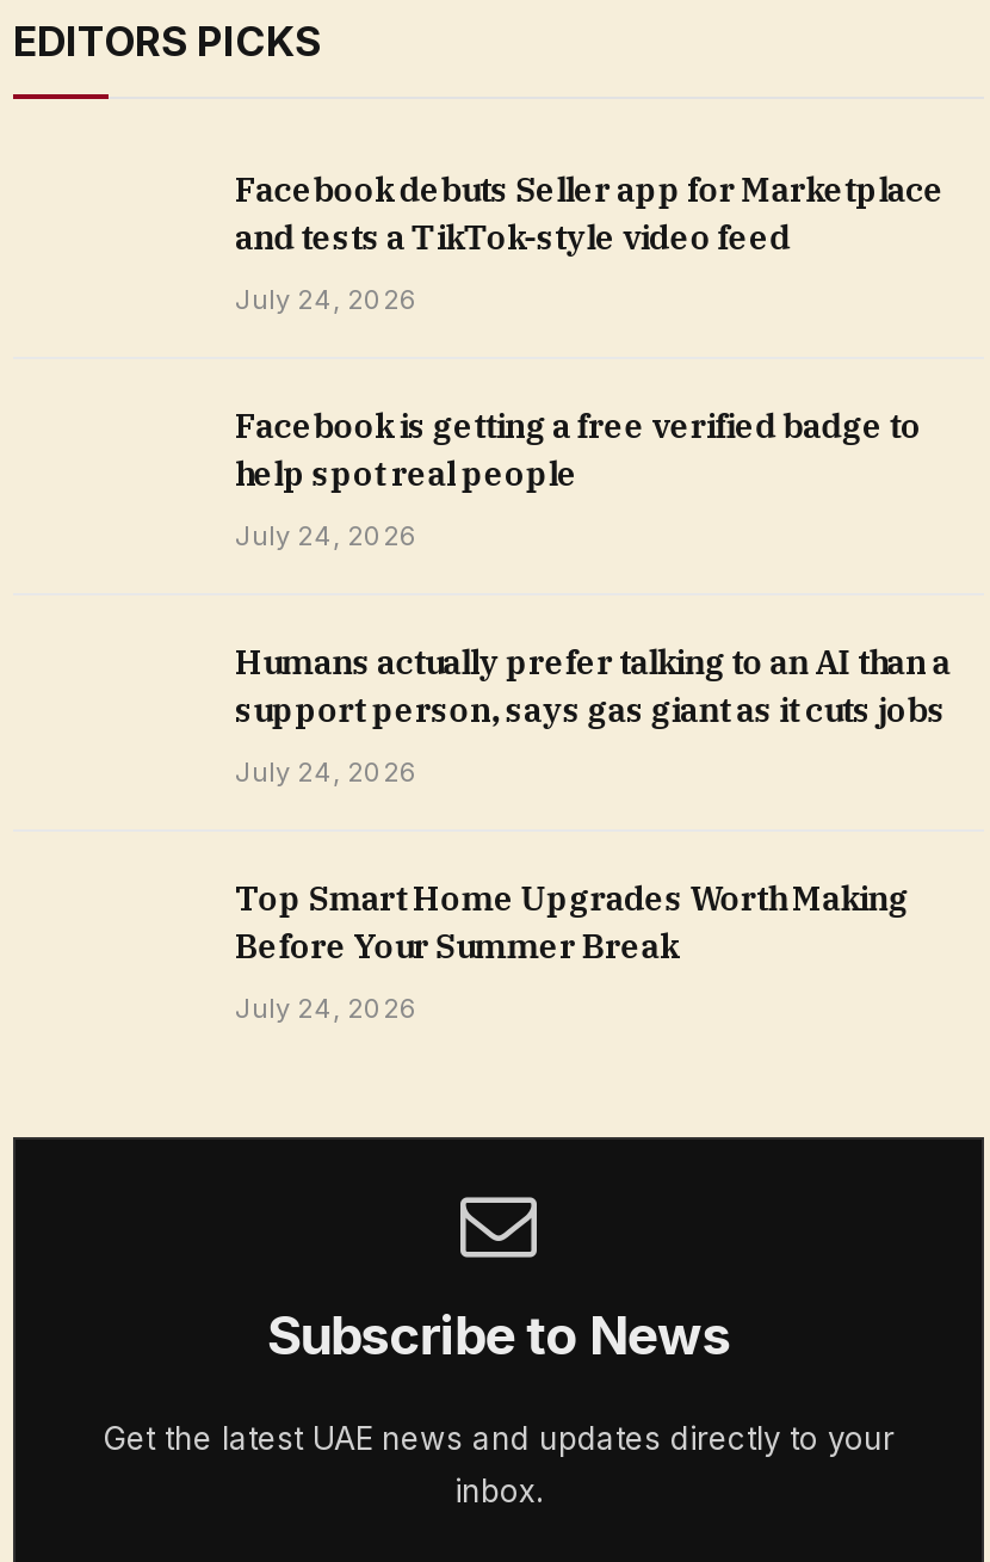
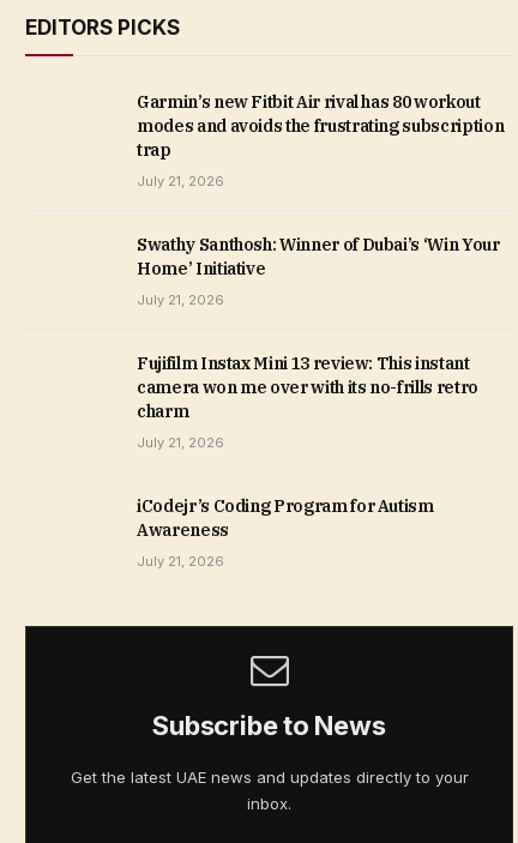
- Facebook debuts Seller app for Marketplace
- and tests a TikTok-style video feed
+ Garmin’s new Fitbit Air rival has 80 workout
+ modes and avoids the frustrating subscription
+ trap

- July 24, 2026
+ July 21, 2026

- Facebook is getting a free verified badge to
- help spot real people
+ Swathy Santhosh: Winner of Dubai’s ‘Win Your
+ Home’ Initiative

- July 24, 2026
+ July 21, 2026

- Humans actually prefer talking to an AI than a
- support person, says gas giant as it cuts jobs
+ Fujifilm Instax Mini 13 review: This instant
+ camera won me over with its no-frills retro
+ charm

- July 24, 2026
+ July 21, 2026

- Top Smart Home Upgrades Worth Making
- Before Your Summer Break
+ iCodejr’s Coding Program for Autism
+ Awareness

- July 24, 2026
+ July 21, 2026
